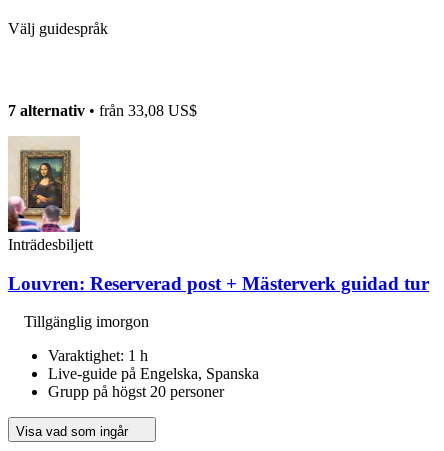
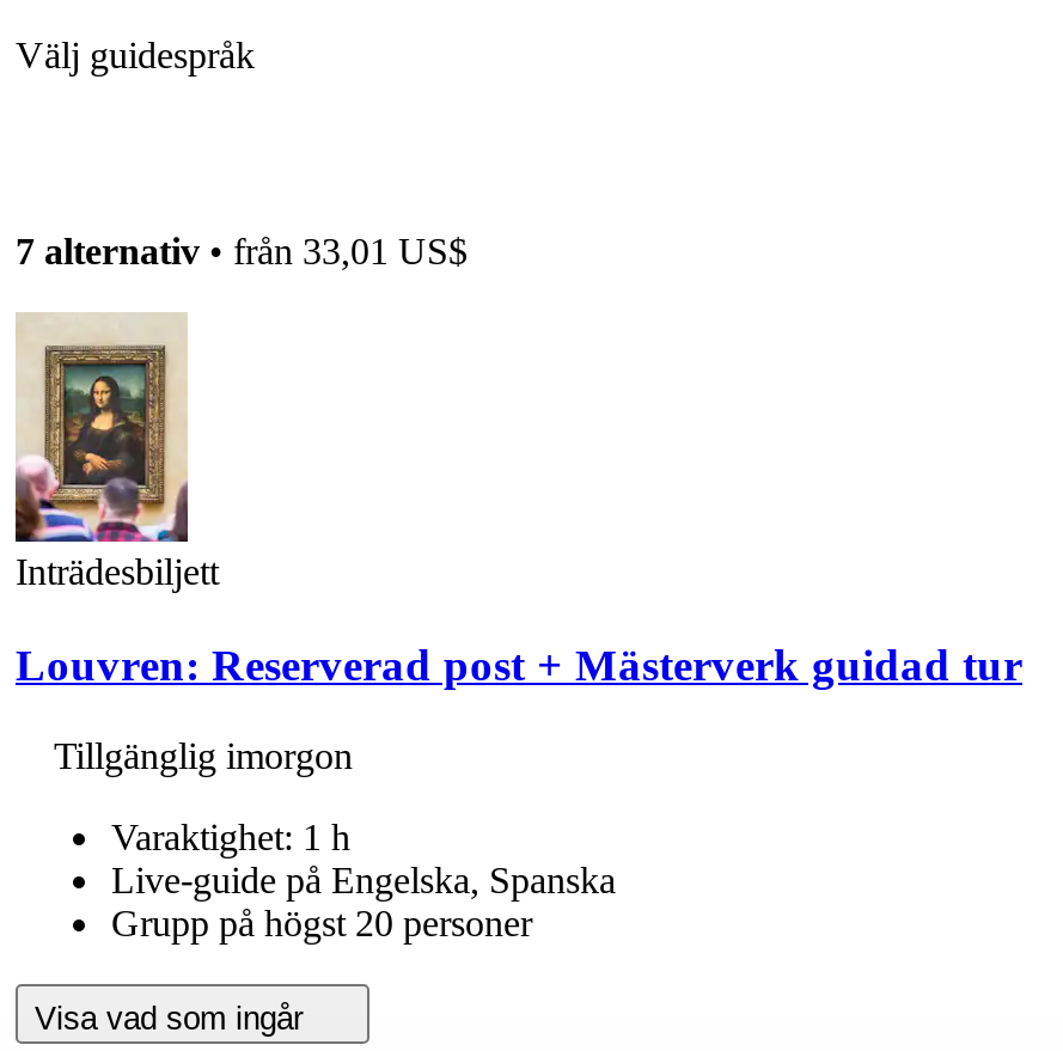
- 7 alternativ • från 33,08 US$
+ 7 alternativ • från 33,01 US$
